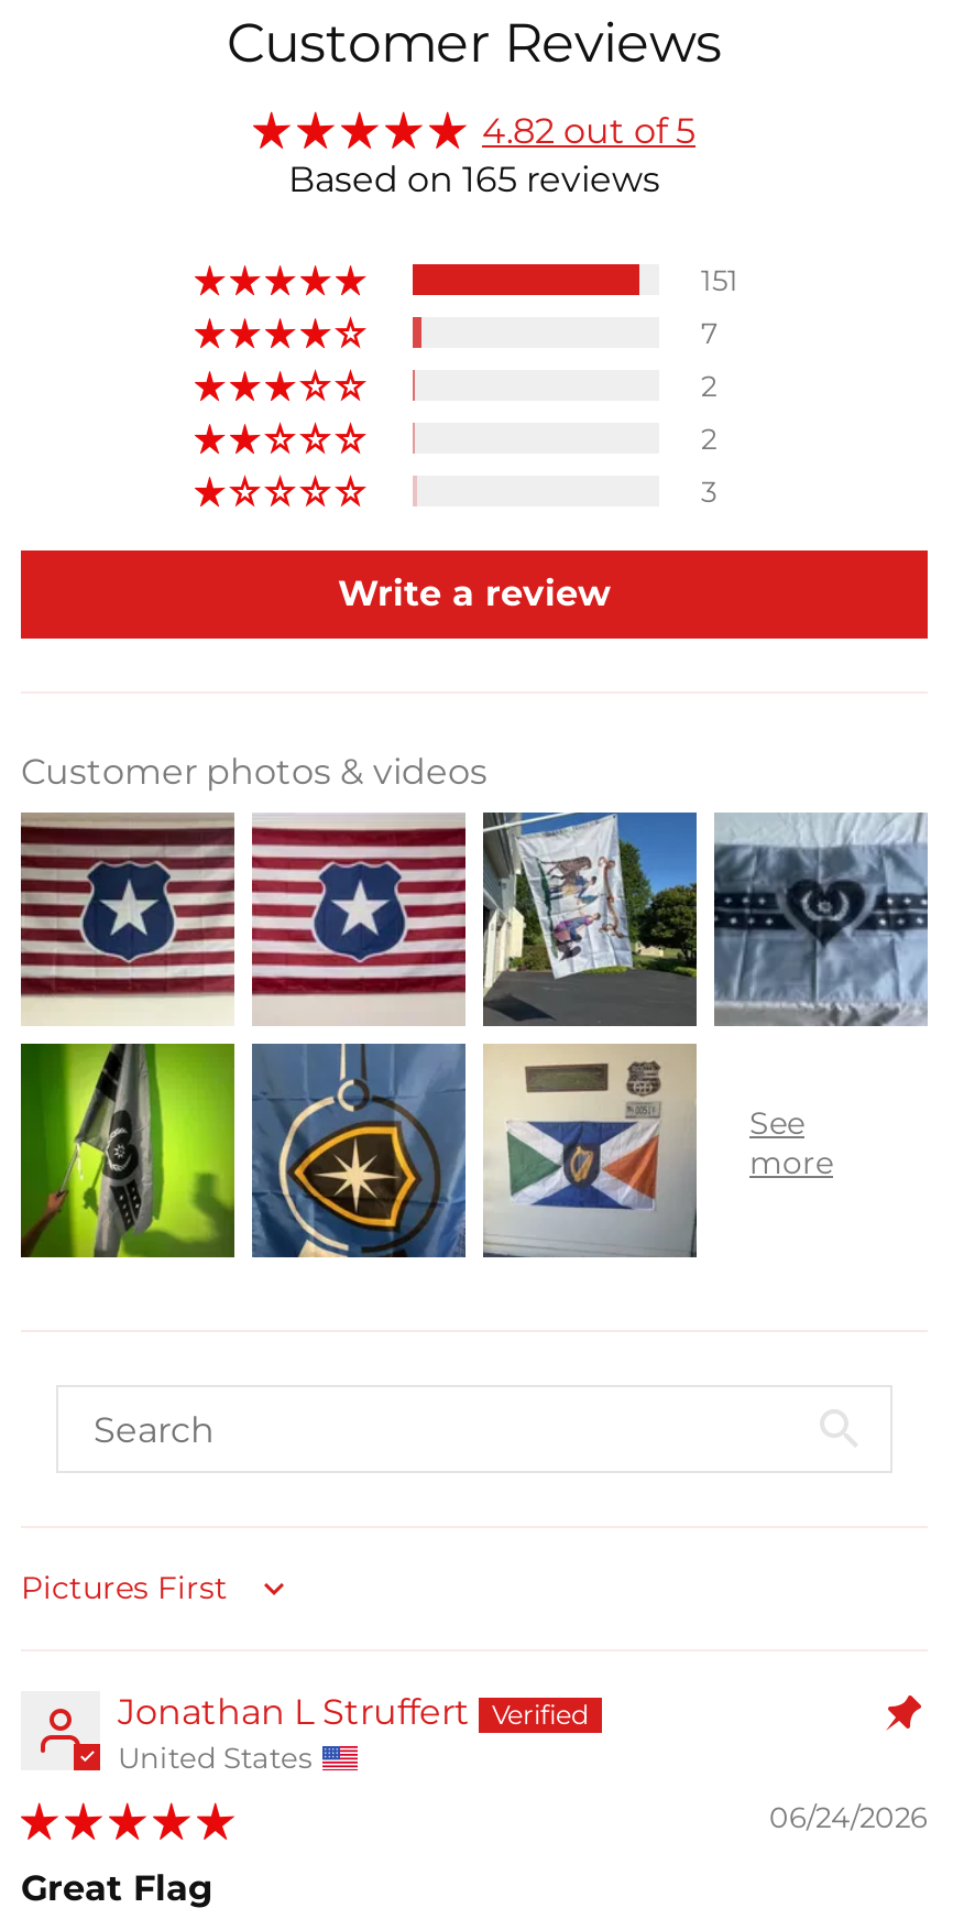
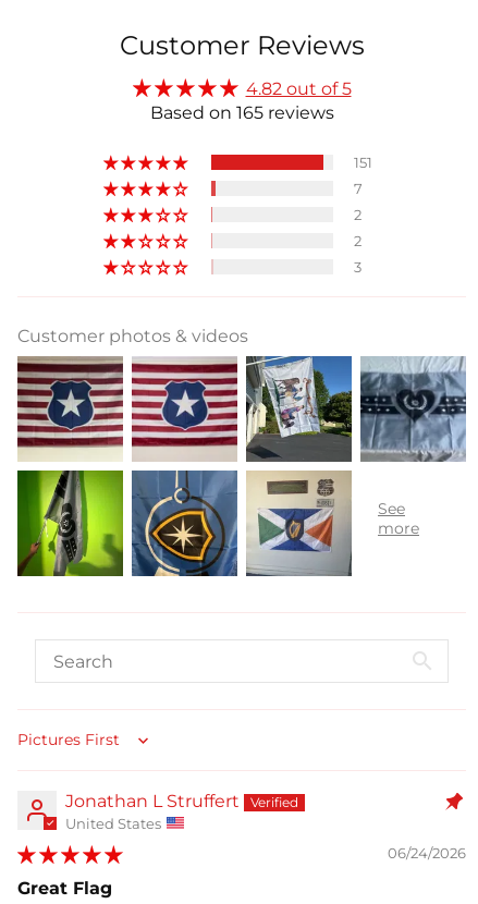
- Write a review
